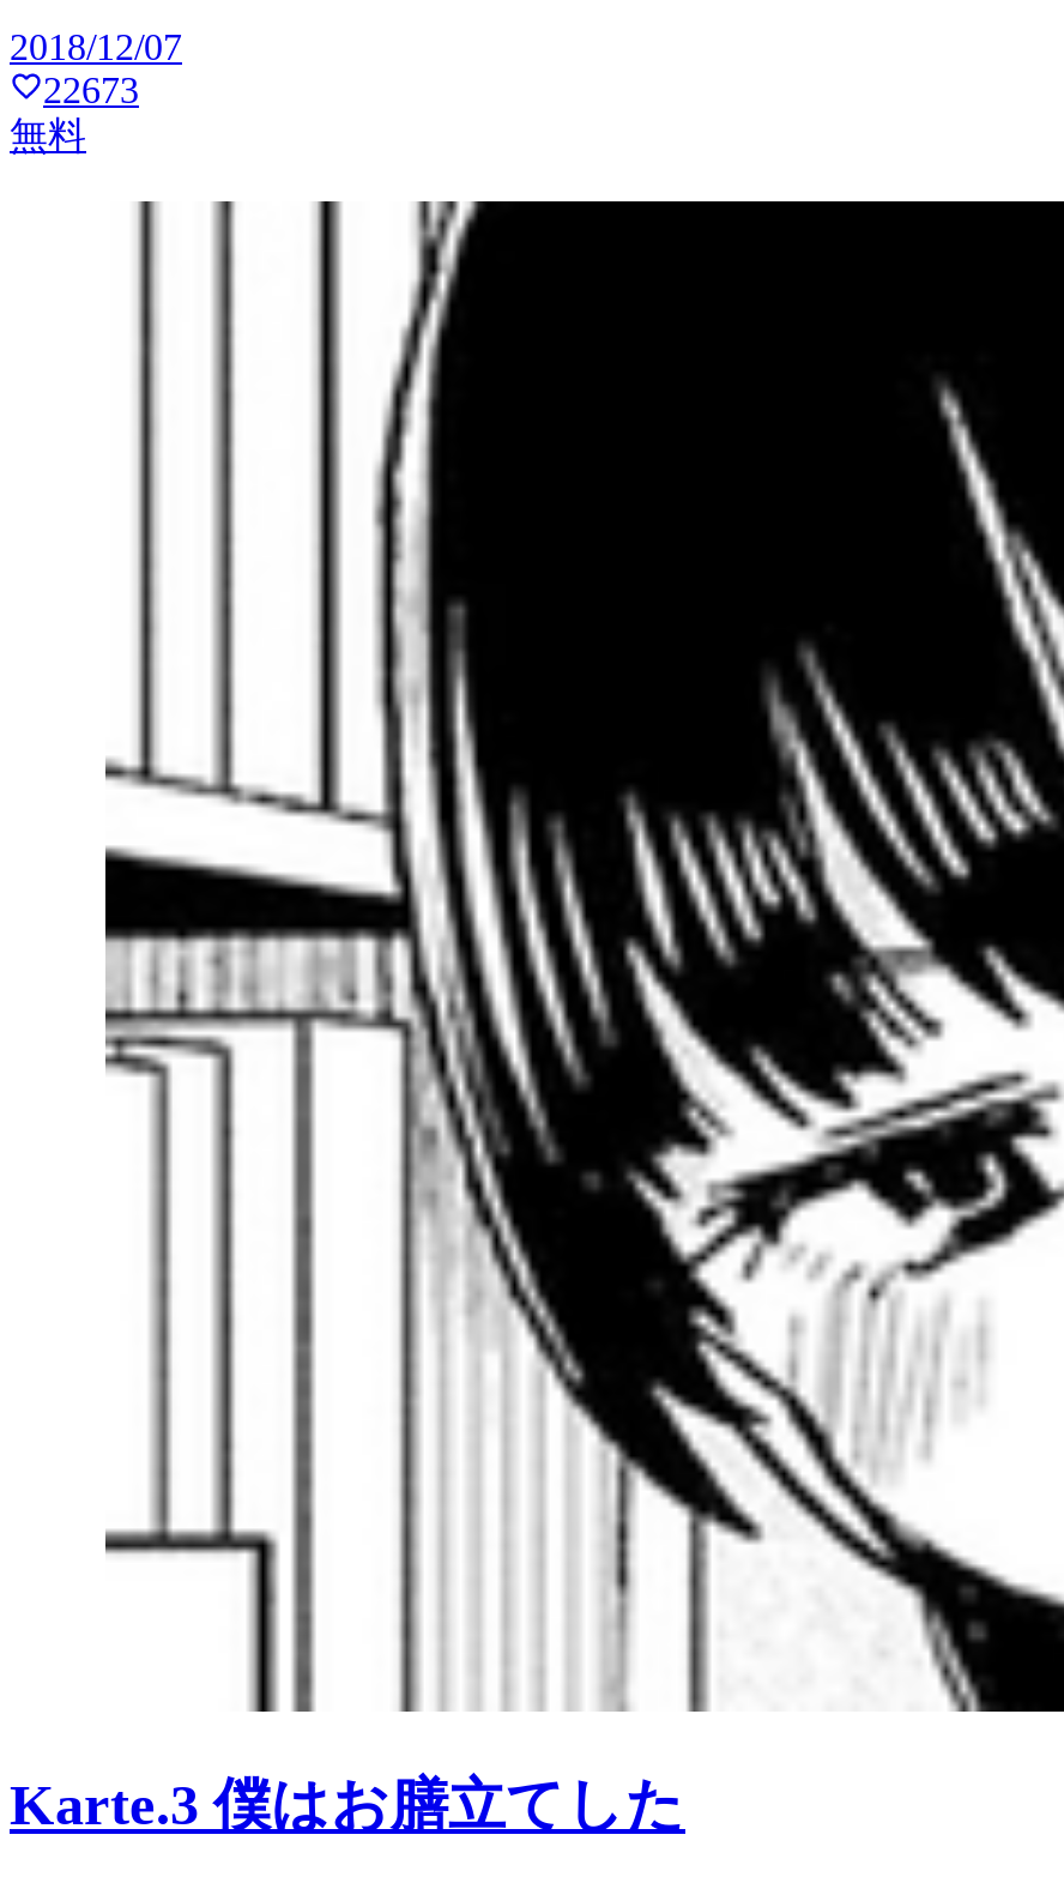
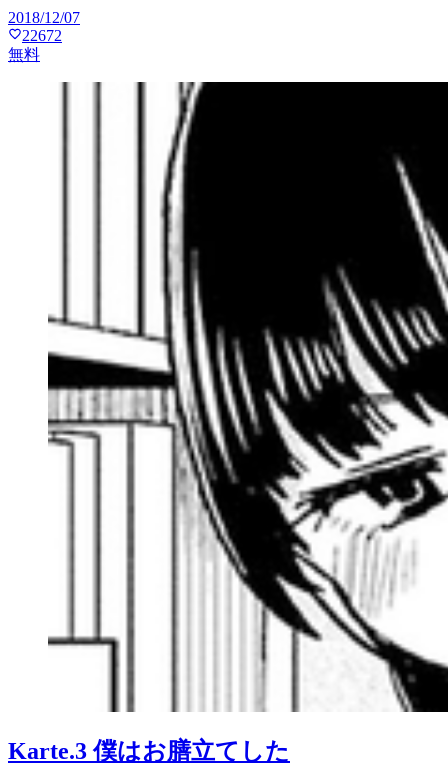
- 22673
+ 22672
